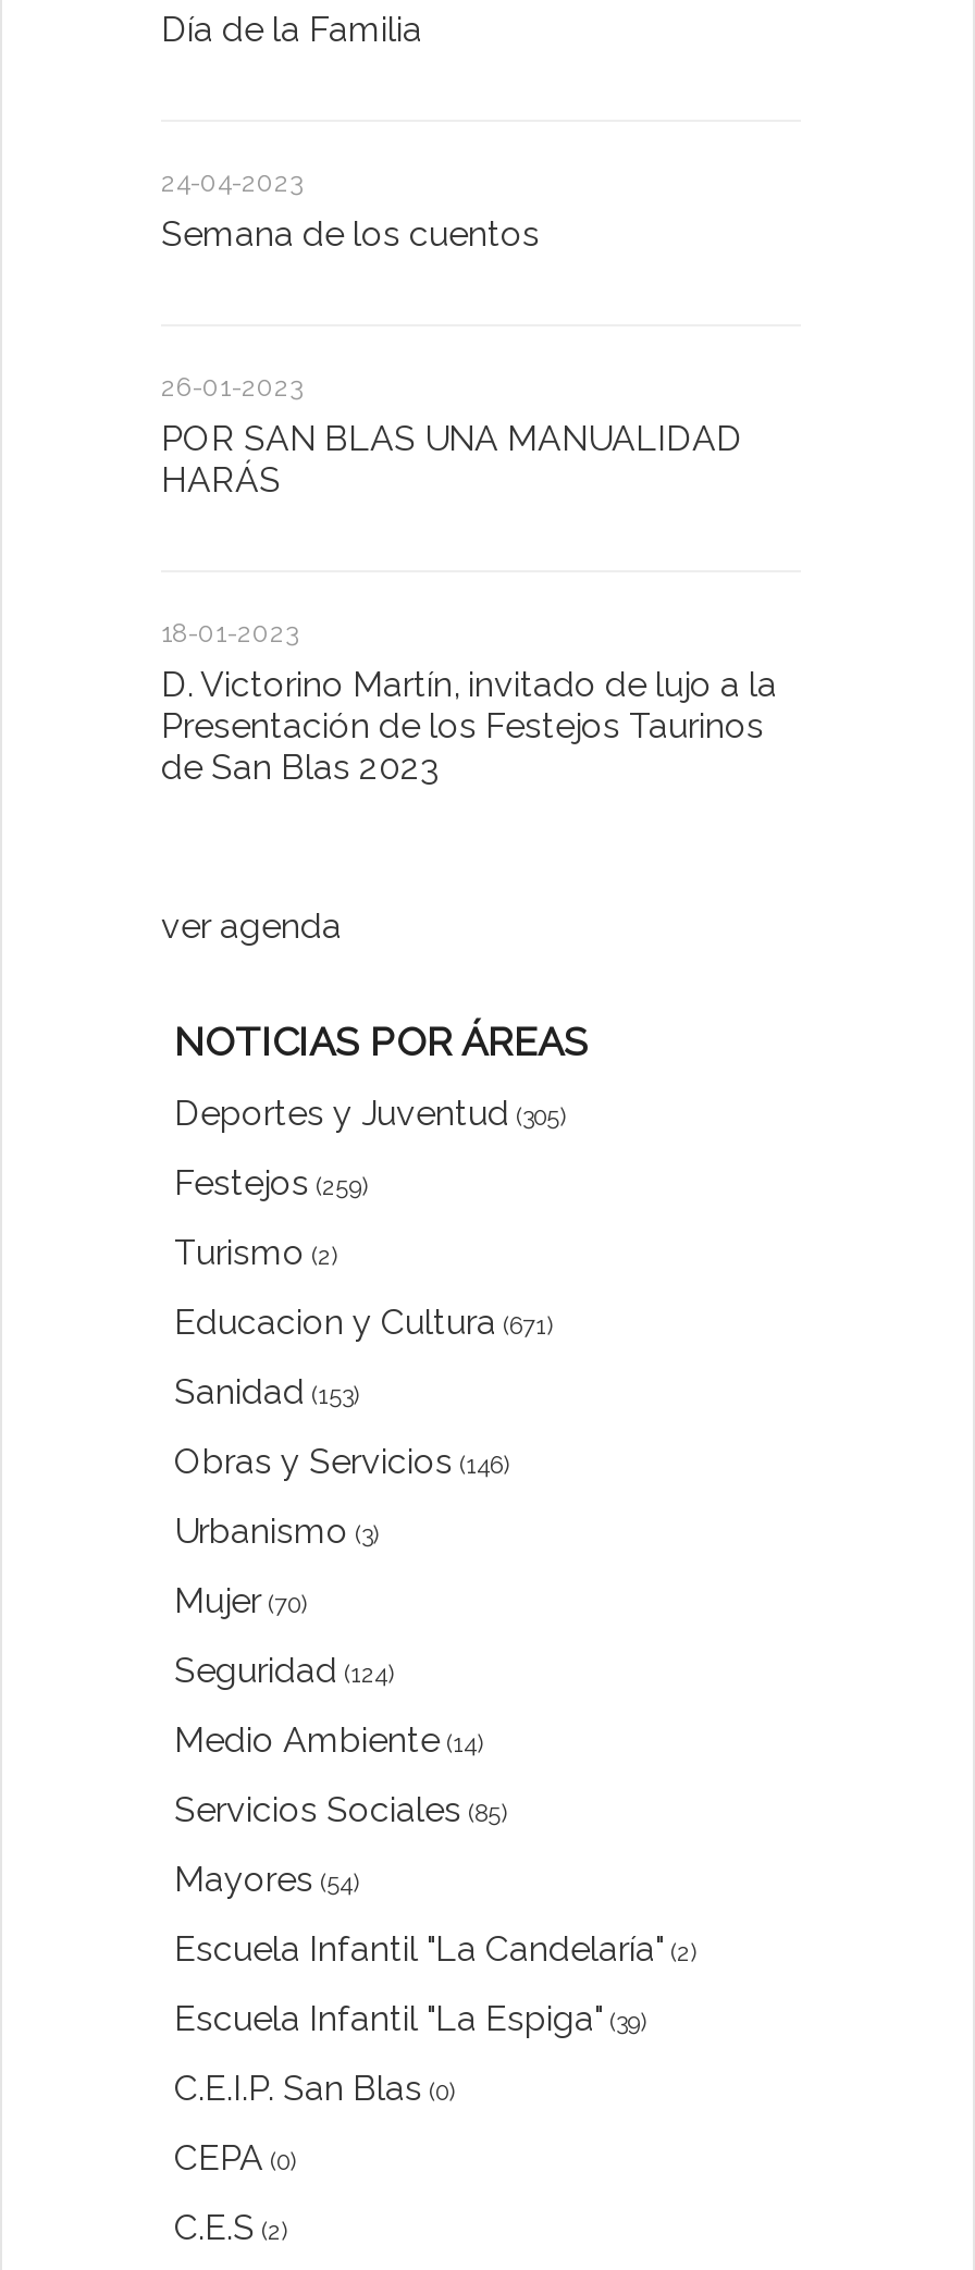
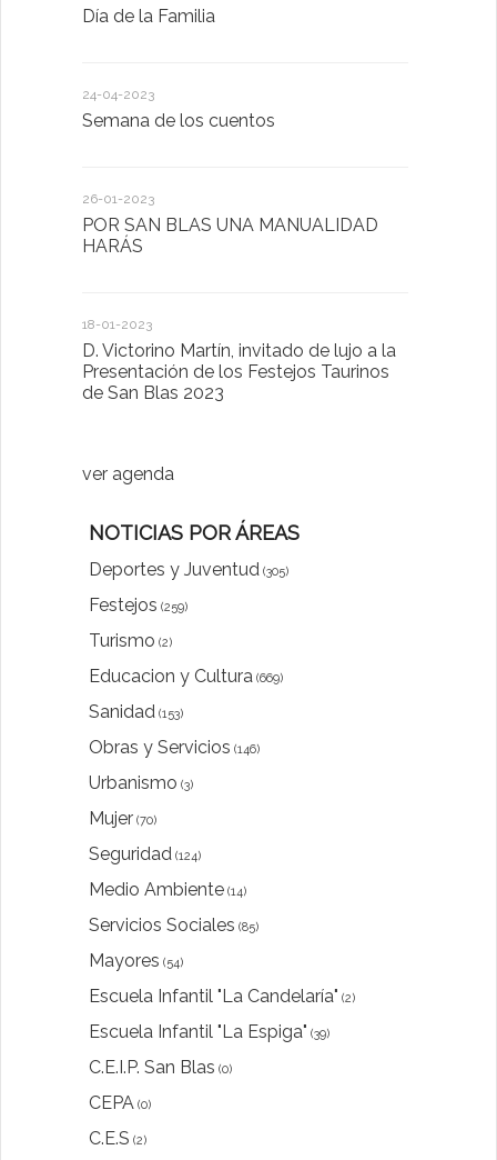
- Educacion y Cultura (671)
+ Educacion y Cultura (669)
